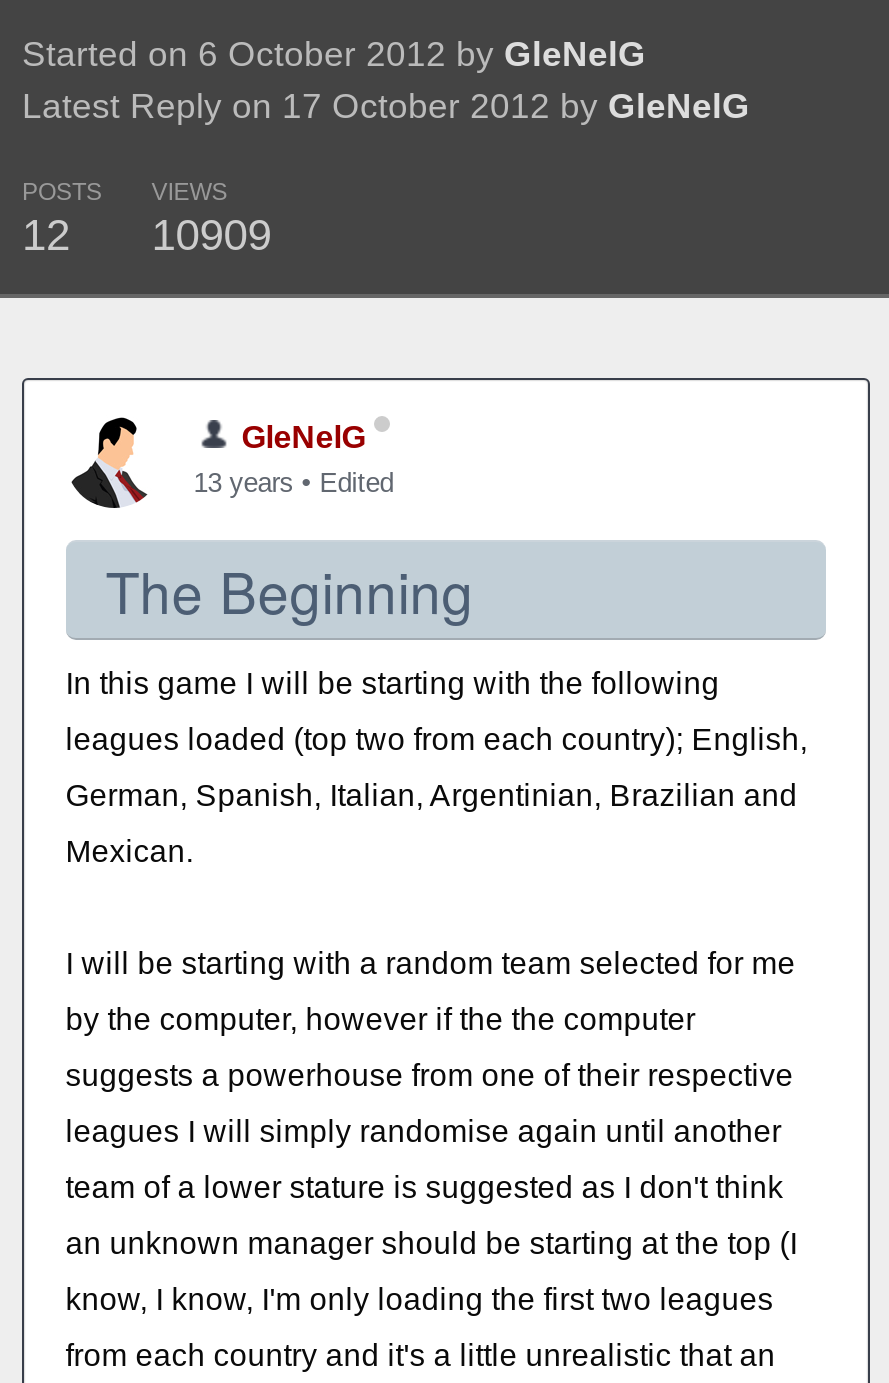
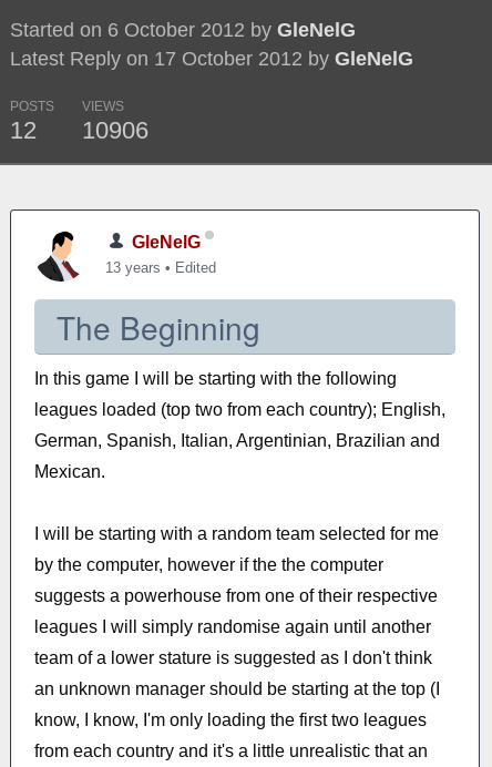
- 12 10909
+ 12 10906
